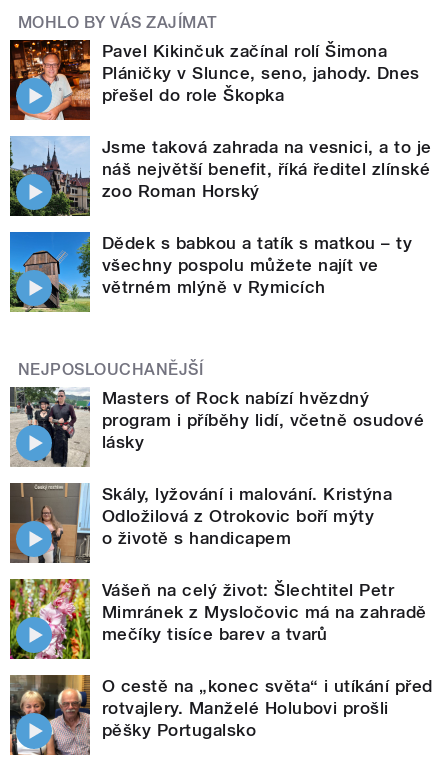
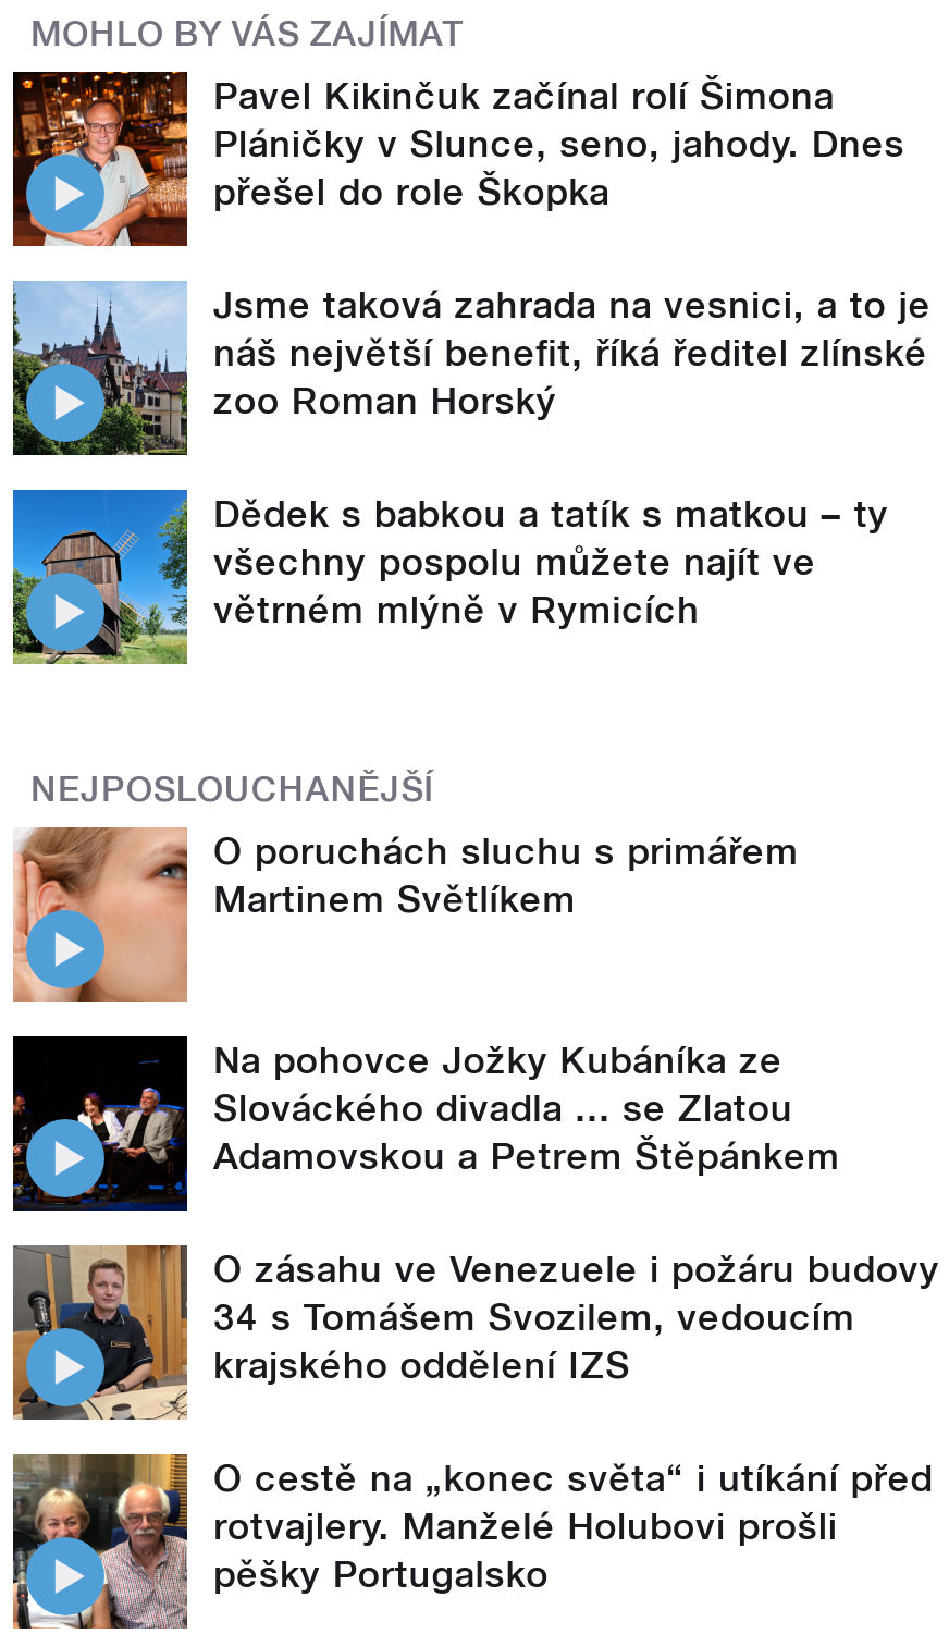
- [image]
- Masters of Rock nabízí hvězdný
- program i příběhy lidí, včetně osudové
- lásky
+ [image]
+ O poruchách sluchu s primářem
+ Martinem Světlíkem

- [image]
- Skály, lyžování i malování. Kristýna
- Odložilová z Otrokovic boří mýty
- o životě s handicapem
+ [image]
+ Na pohovce Jožky Kubáníka ze
+ Slováckého divadla ... se Zlatou
+ Adamovskou a Petrem Štěpánkem

- [image]
- Vášeň na celý život: Šlechtitel Petr
- Mimránek z Mysločovic má na zahradě
- mečíky tisíce barev a tvarů
+ [image]
+ O zásahu ve Venezuele i požáru budovy
+ 34 s Tomášem Svozilem, vedoucím
+ krajského oddělení IZS
